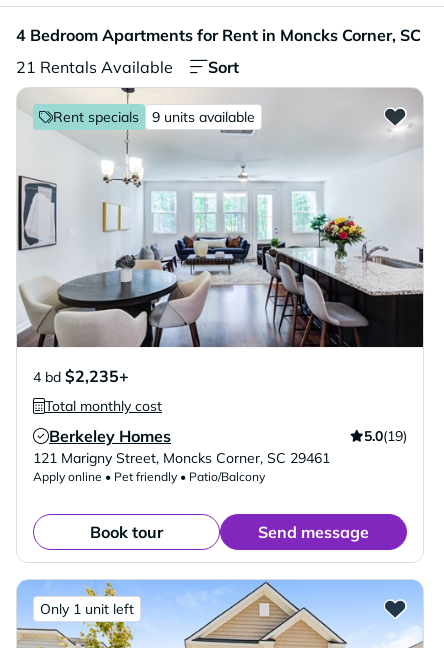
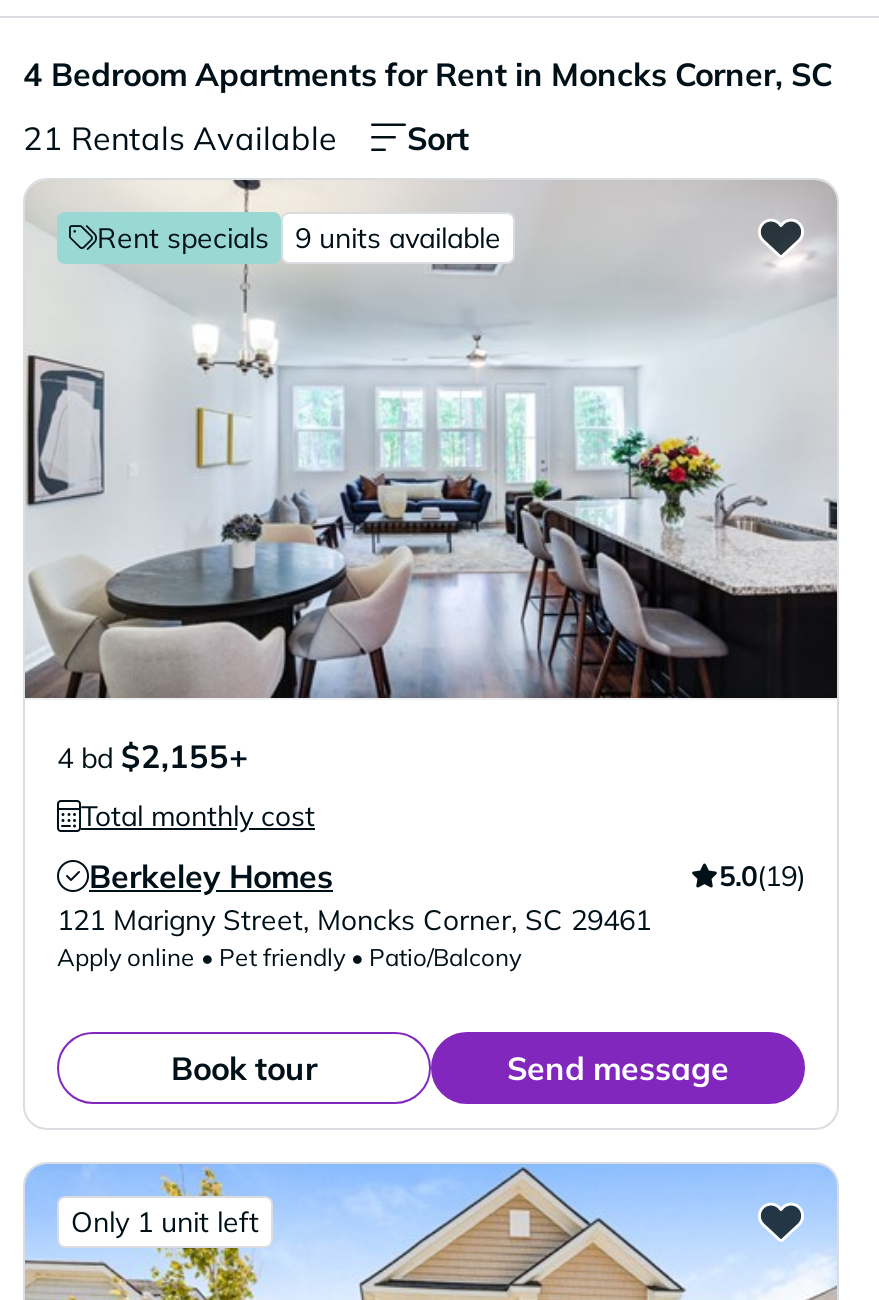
- 4 bd $2,235+
+ 4 bd $2,155+
